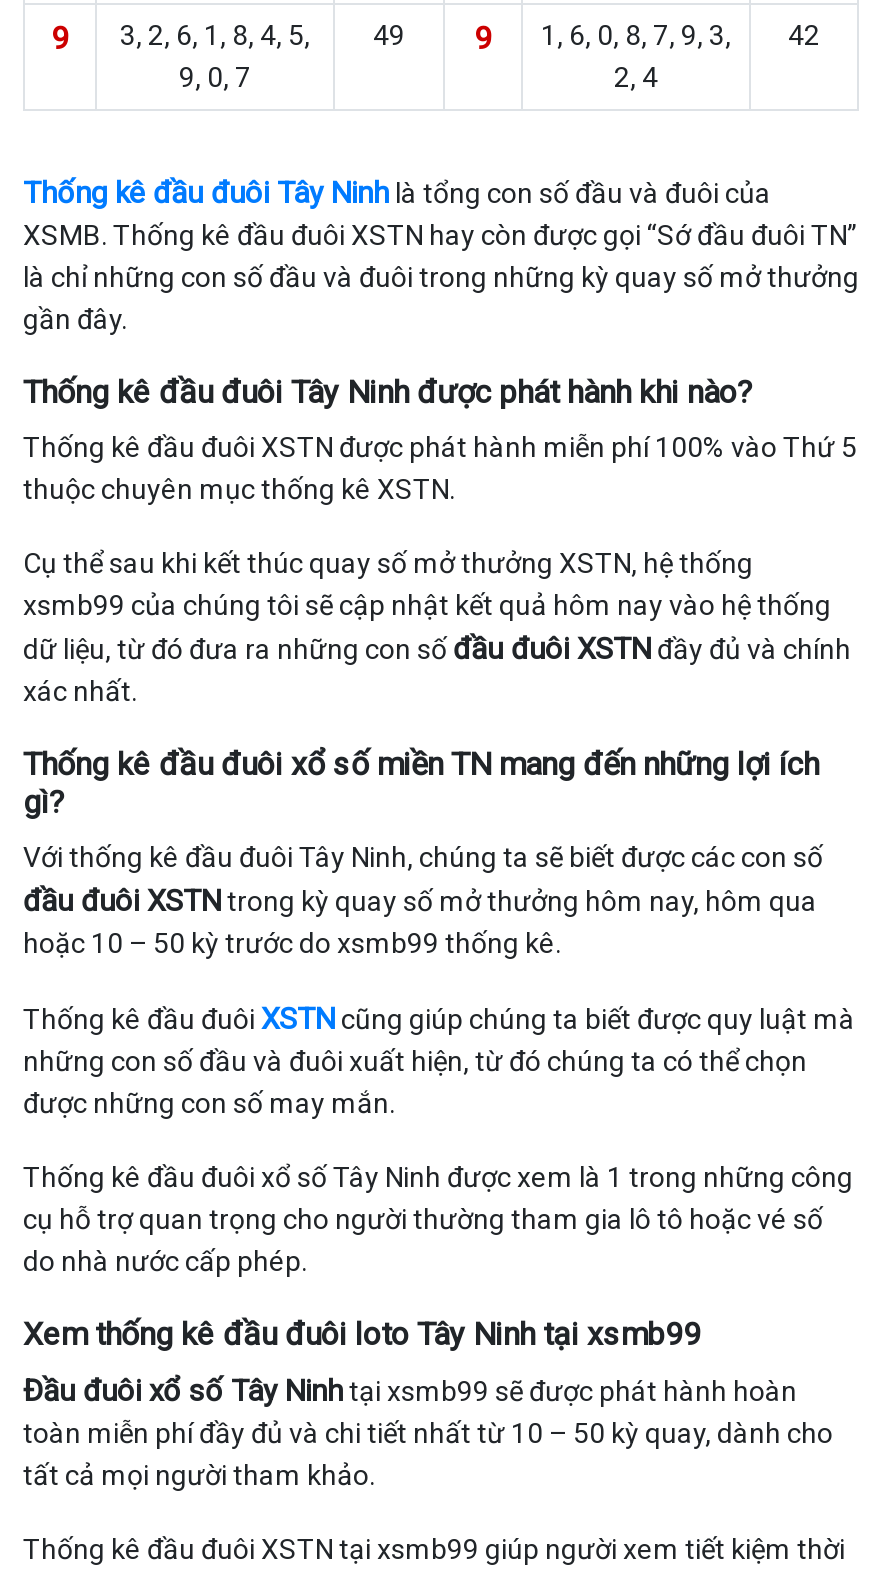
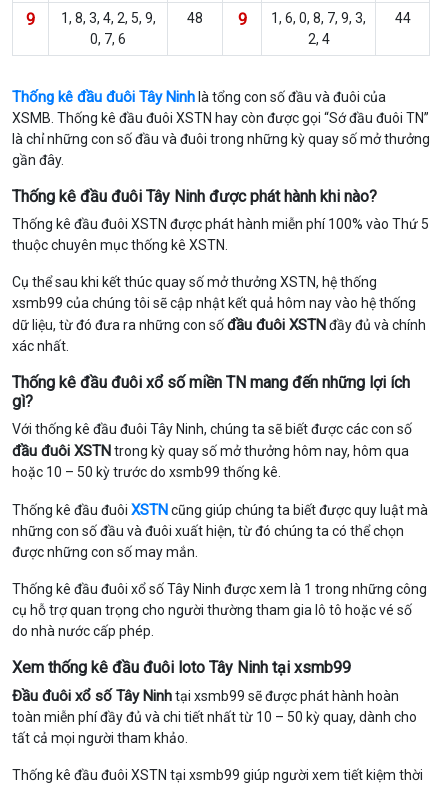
- 3, 2, 6, 1, 8, 4, 5,
+ 1, 8, 3, 4, 2, 5, 9,

- 49
+ 48

- 9 1, 6, 0, 8, 7, 9, 3, 42
+ 9 1, 6, 0, 8, 7, 9, 3, 44

- 9, 0, 7
+ 0, 7, 6
